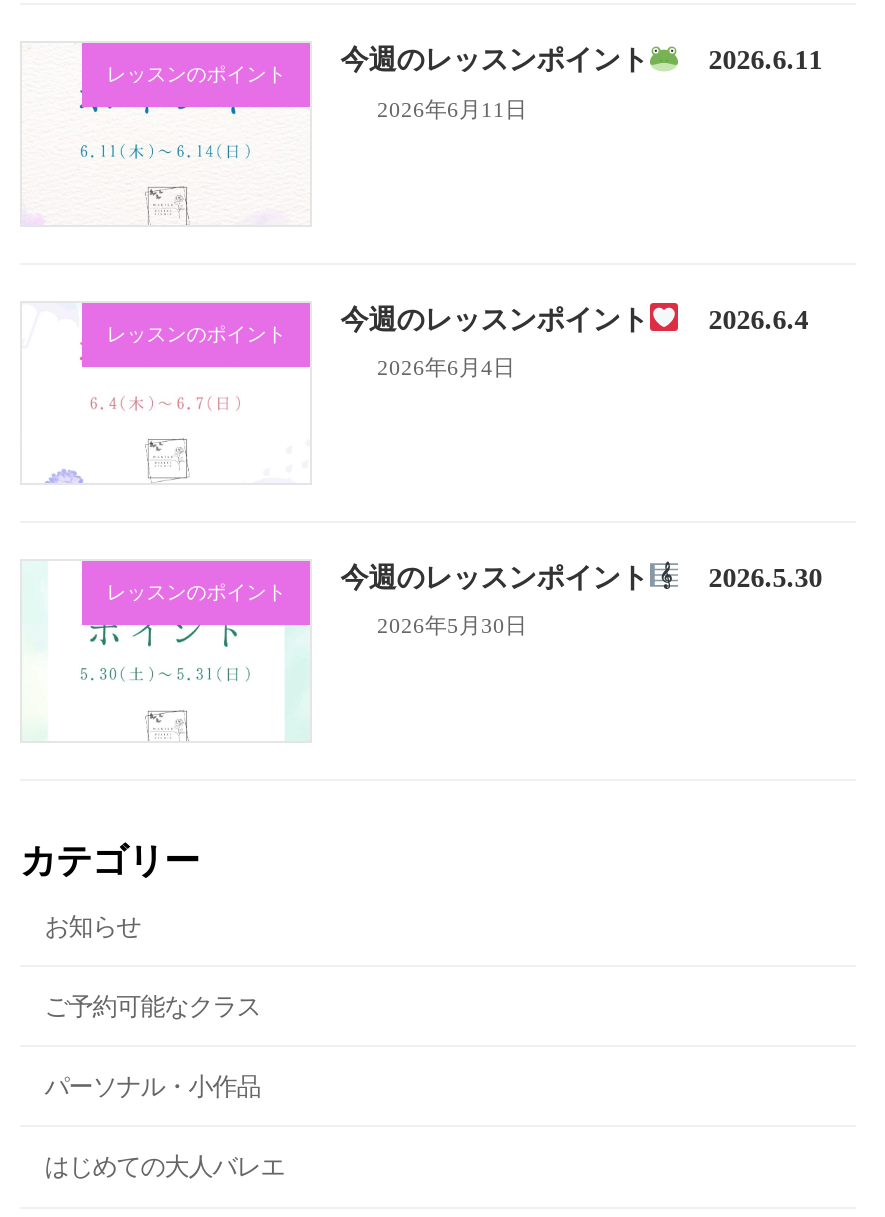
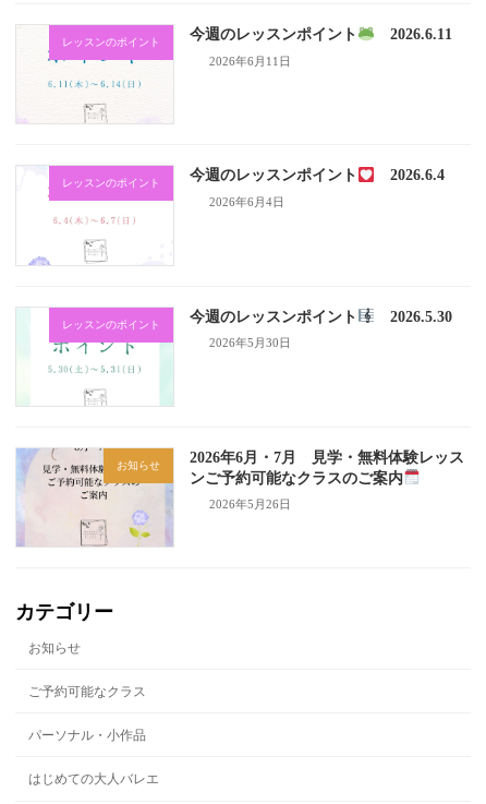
+ [image]
+ お知らせ
+ 2026年6月・7月 見学・無料体験レッス
+ ンご予約可能なクラスのご案内
+ 2026年5月26日
